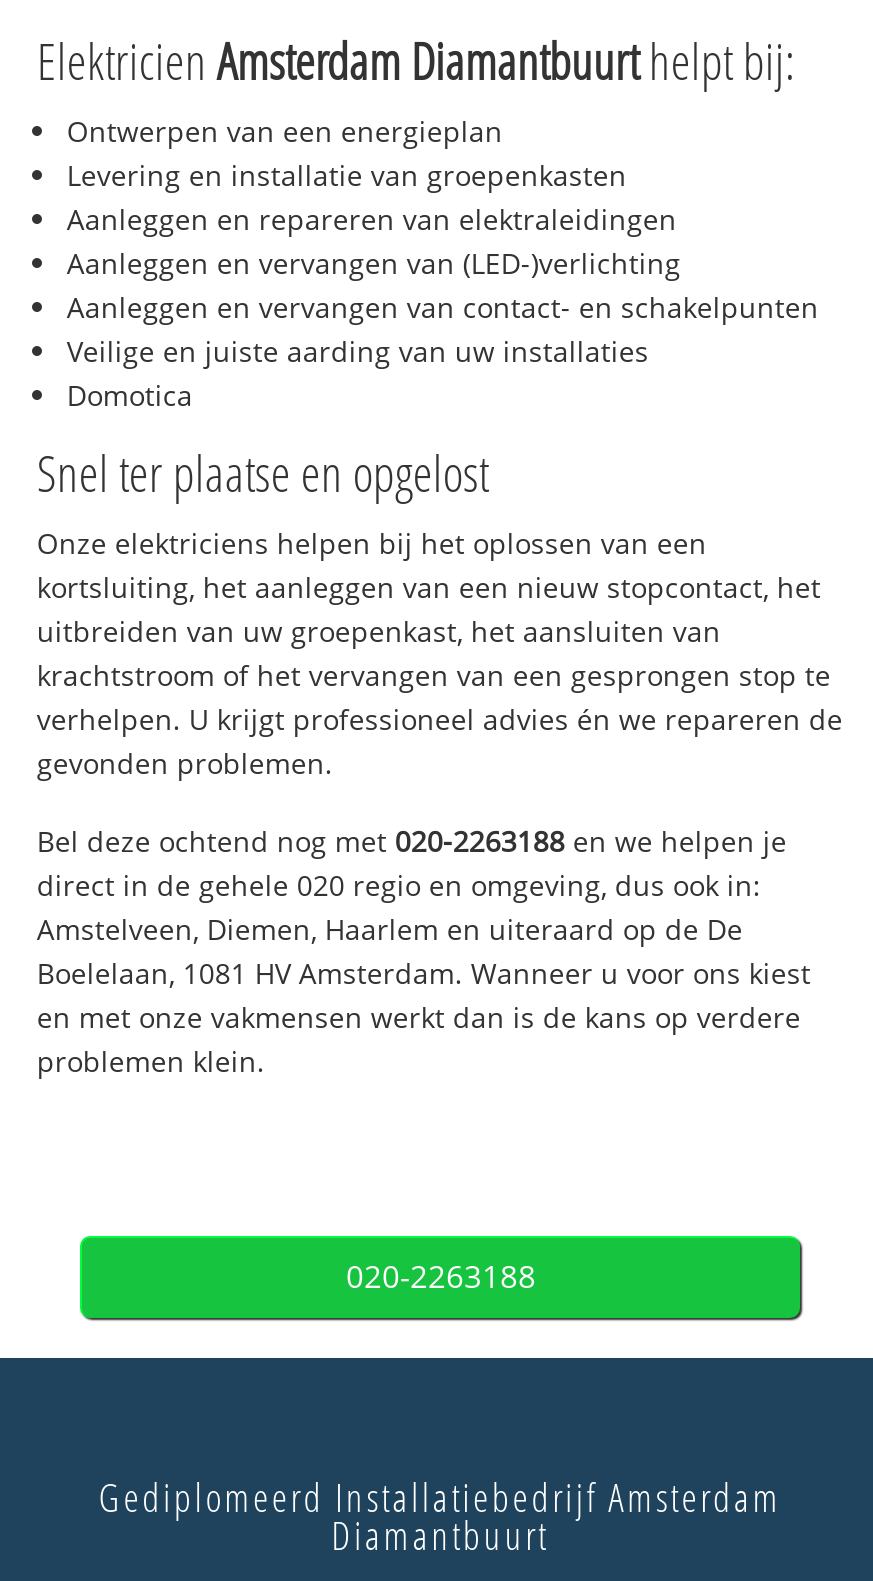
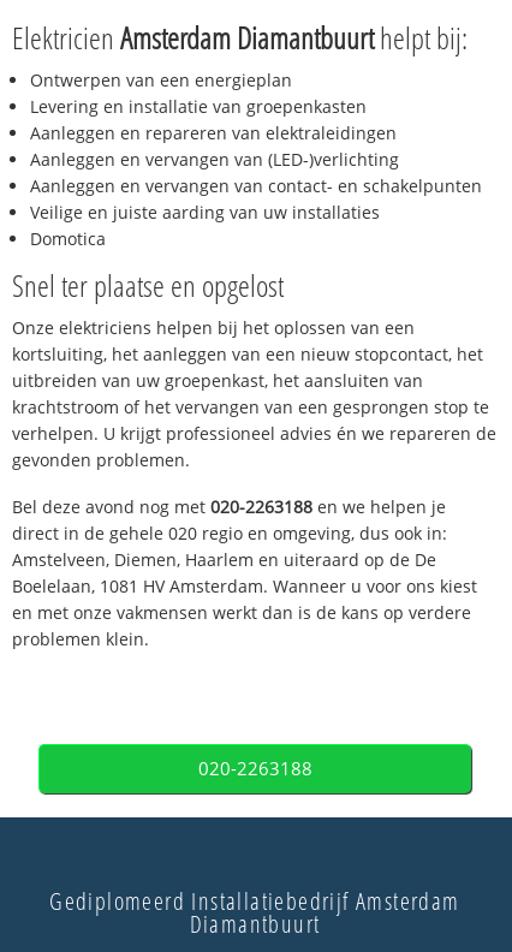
- Bel deze ochtend nog met 020-2263188 en we helpen je
+ Bel deze avond nog met 020-2263188 en we helpen je
